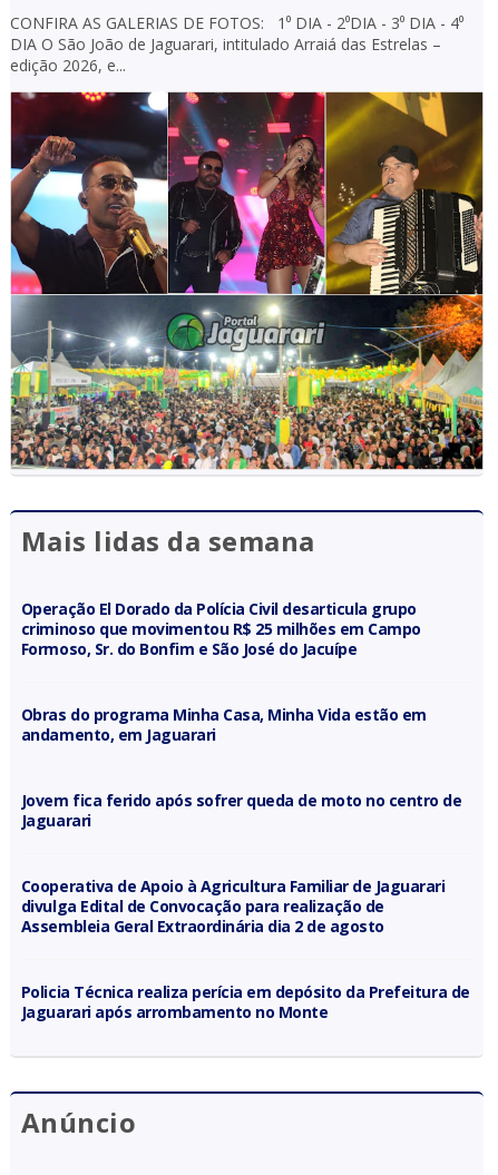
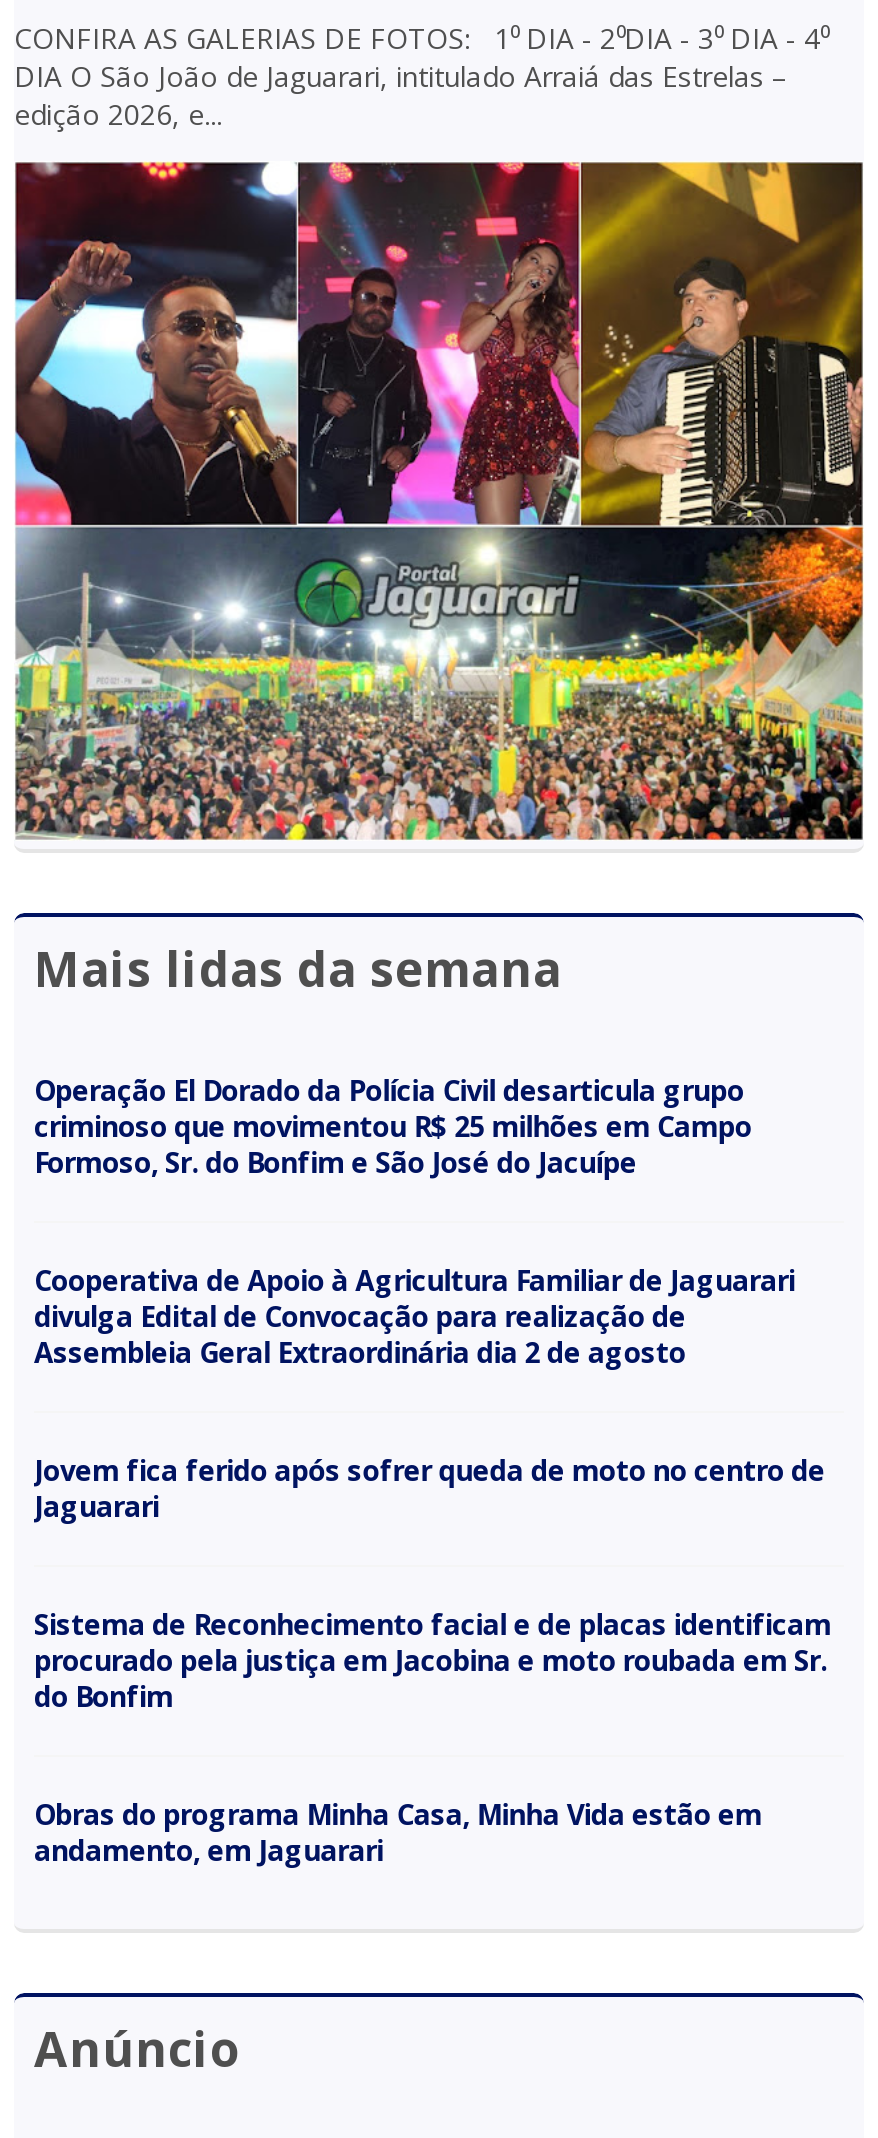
moved down: Obras do programa Minha Casa, Minha Vida estão em | andamento, em Jaguarari | Jovem fica ferido após sofrer queda de moto no centro de | Jaguarari

moved up: Cooperativa de Apoio à Agricultura Familiar de Jaguarari | divulga Edital de Convocação para realização de | Assembleia Geral Extraordinária dia 2 de agosto

- Policia Técnica realiza perícia em depósito da Prefeitura de
- Jaguarari após arrombamento no Monte
+ Sistema de Reconhecimento facial e de placas identificam
+ procurado pela justiça em Jacobina e moto roubada em Sr.
+ do Bonfim
